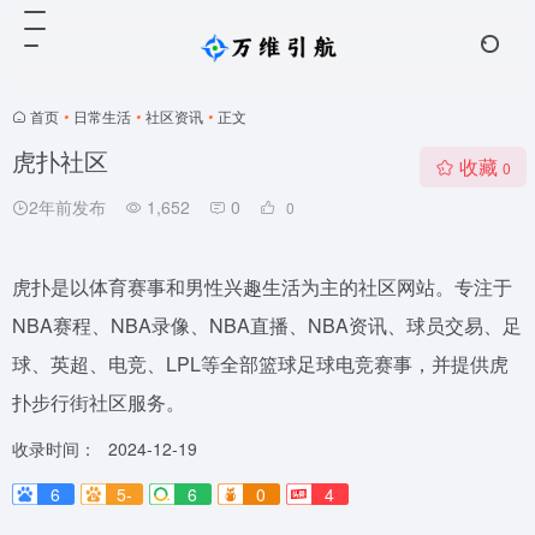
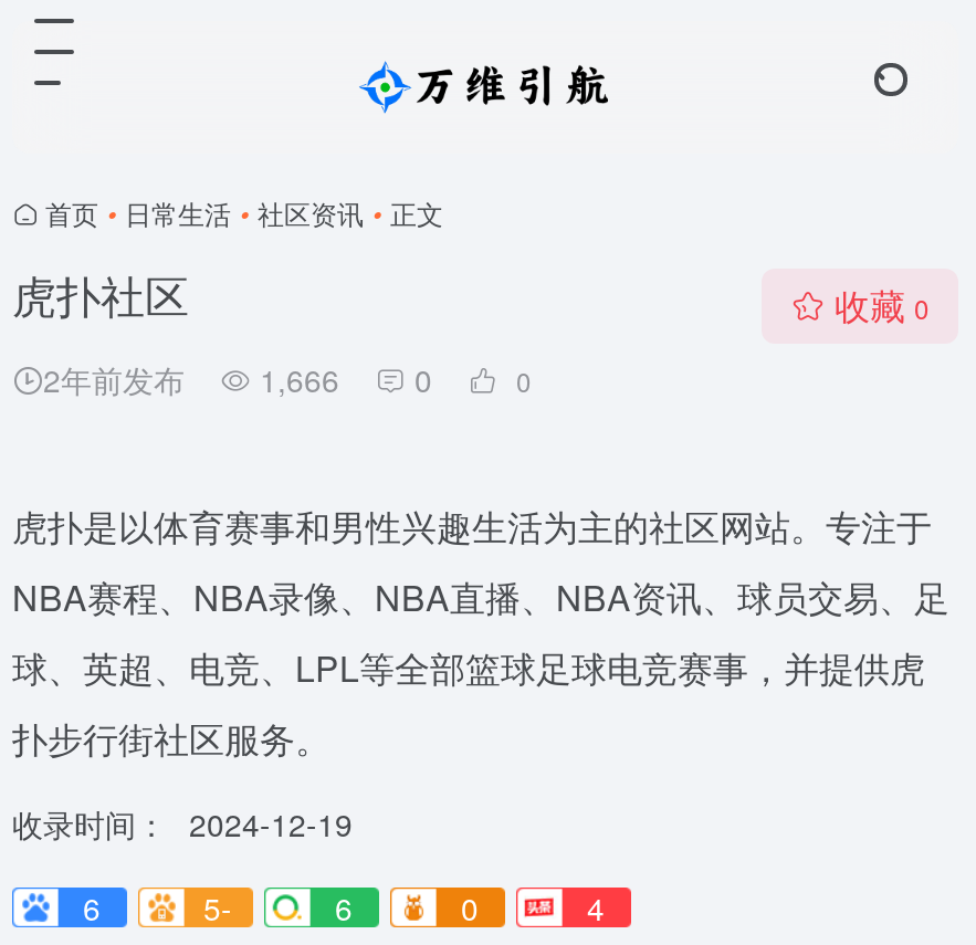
- 2年前发布 1,652 0
+ 2年前发布 1,666 0
